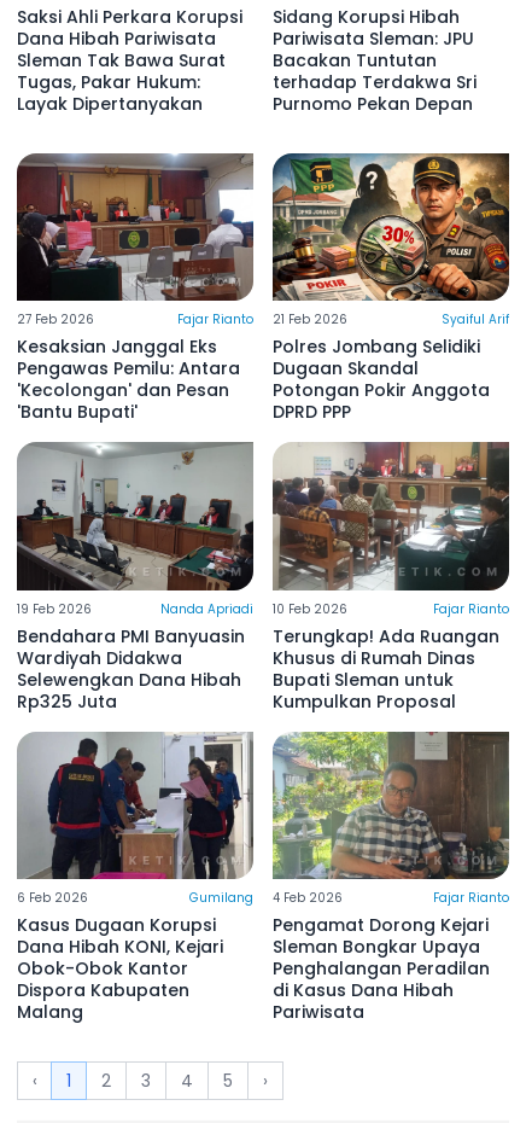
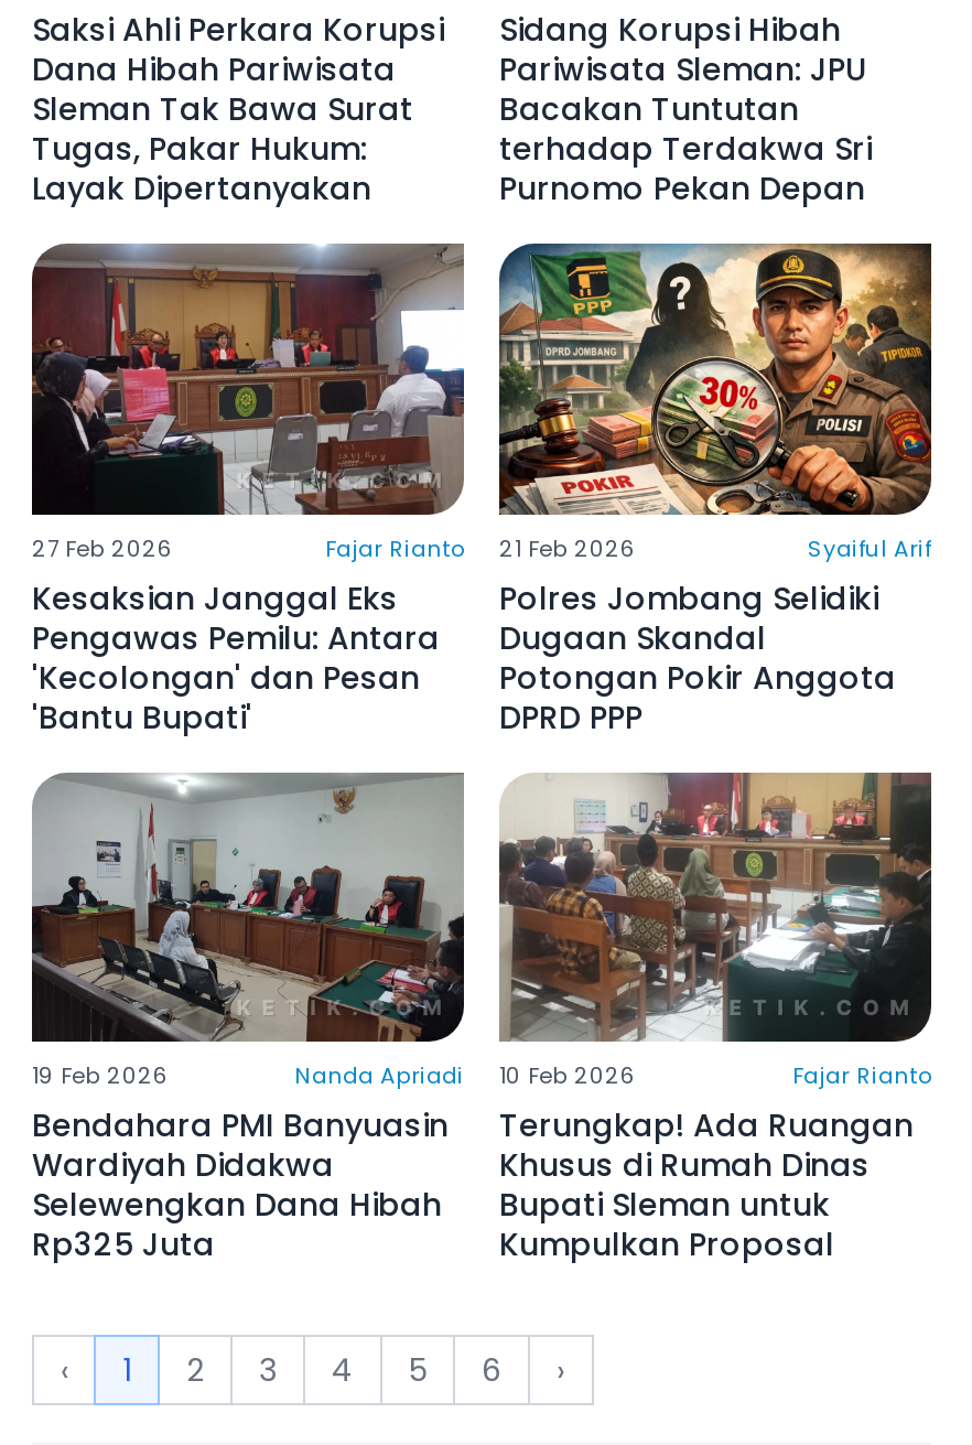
- [image]
- 6 Feb 2026
- Gumilang
- Kasus Dugaan Korupsi
- Dana Hibah KONI, Kejari
- Obok-Obok Kantor
- Dispora Kabupaten
- Malang

- [image]
- 4 Feb 2026
- Fajar Rianto
- Pengamat Dorong Kejari
- Sleman Bongkar Upaya
- Penghalangan Peradilan
- di Kasus Dana Hibah
- Pariwisata

+ 6
